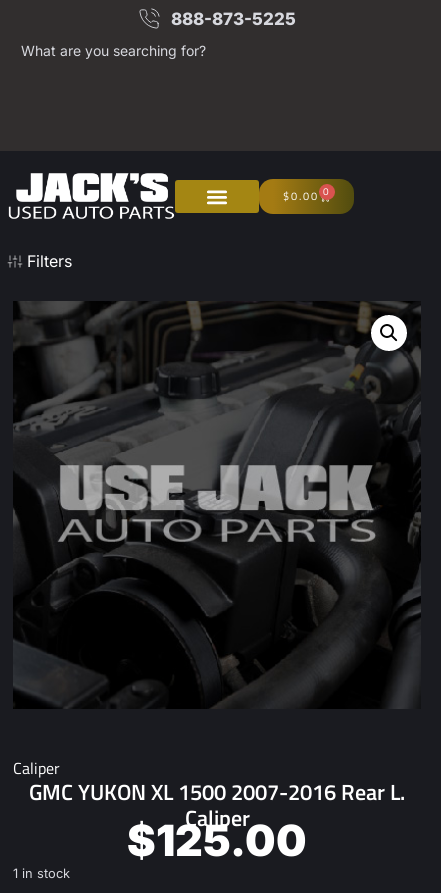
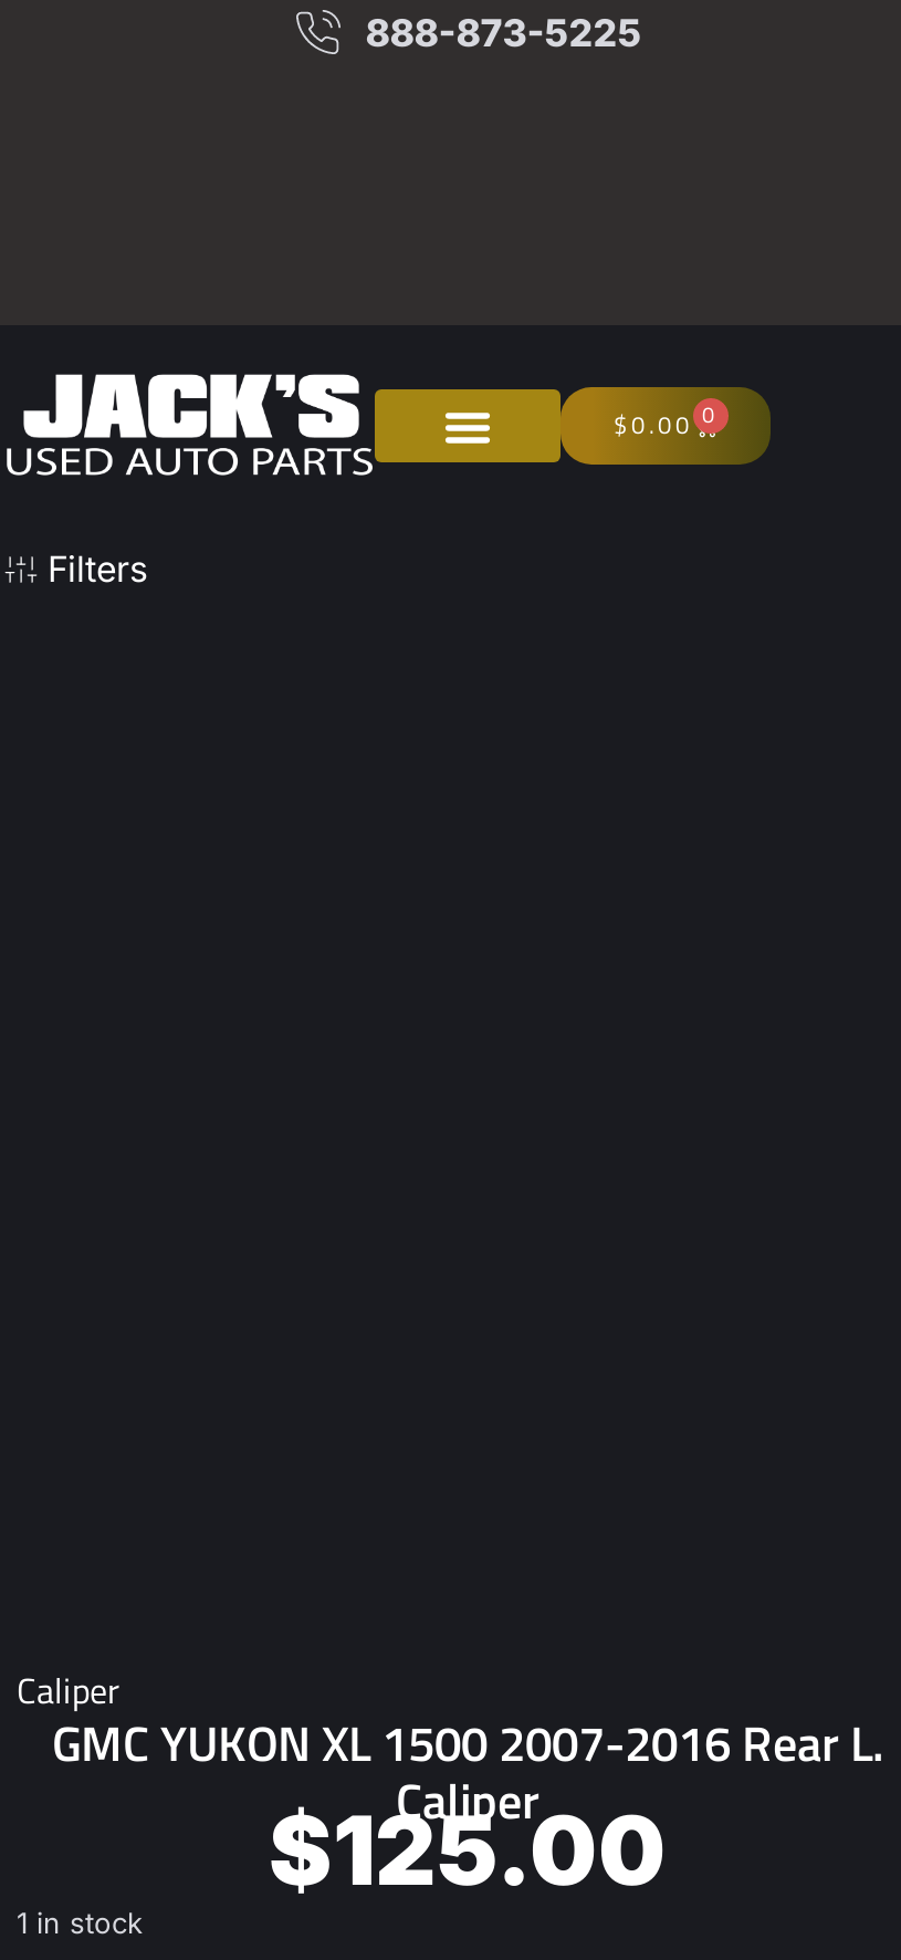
- What are you searching for?

- [image]
